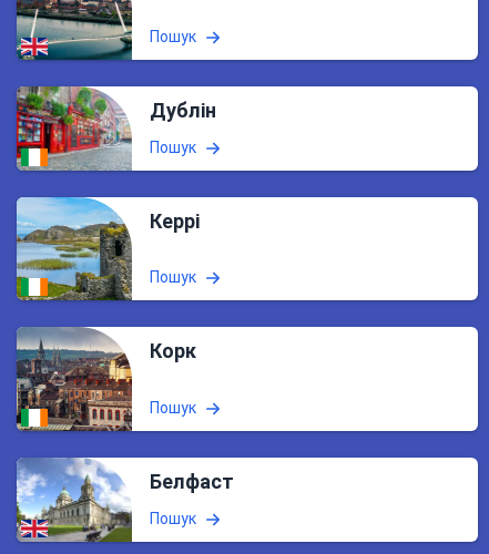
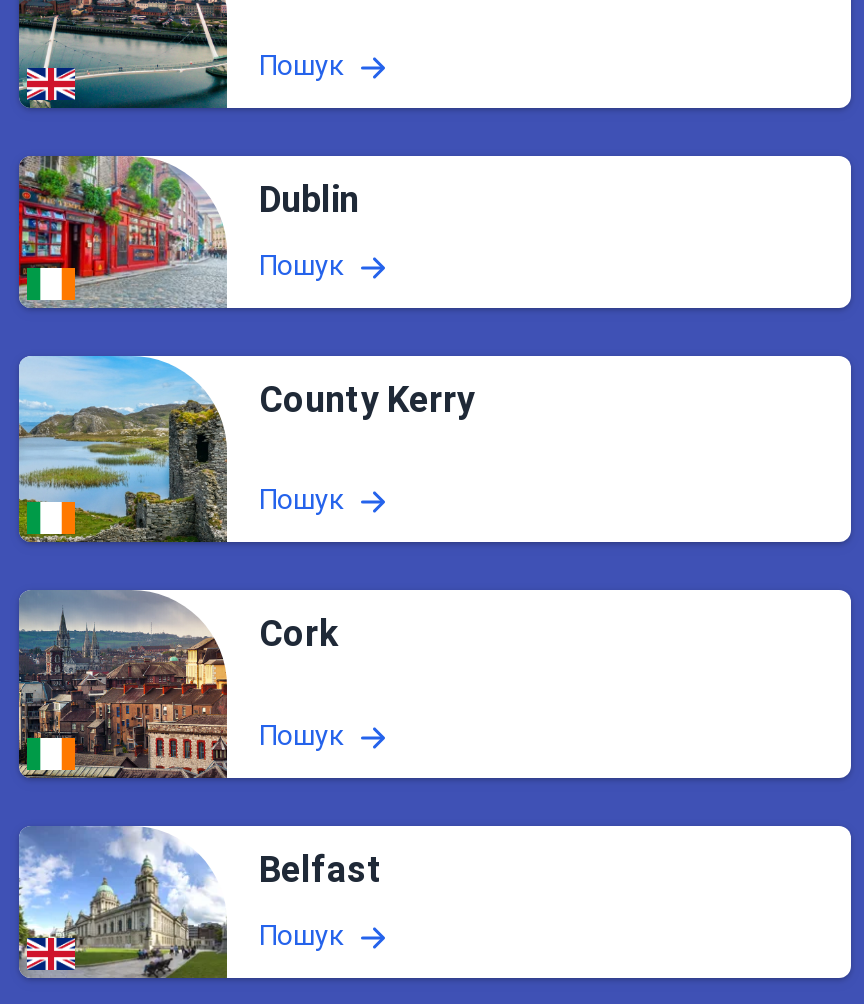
- Дублін
+ Dublin

- Керрі
+ County Kerry

- Корк
+ Cork

- Белфаст
+ Belfast
